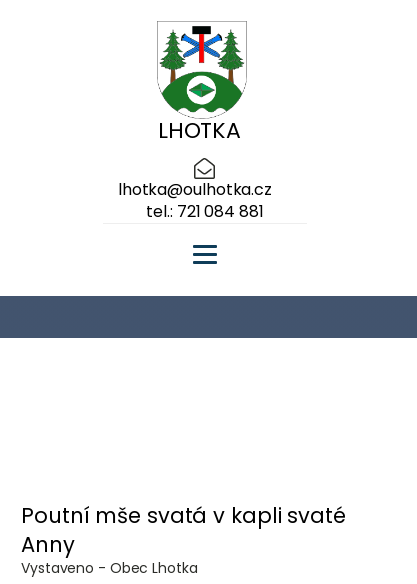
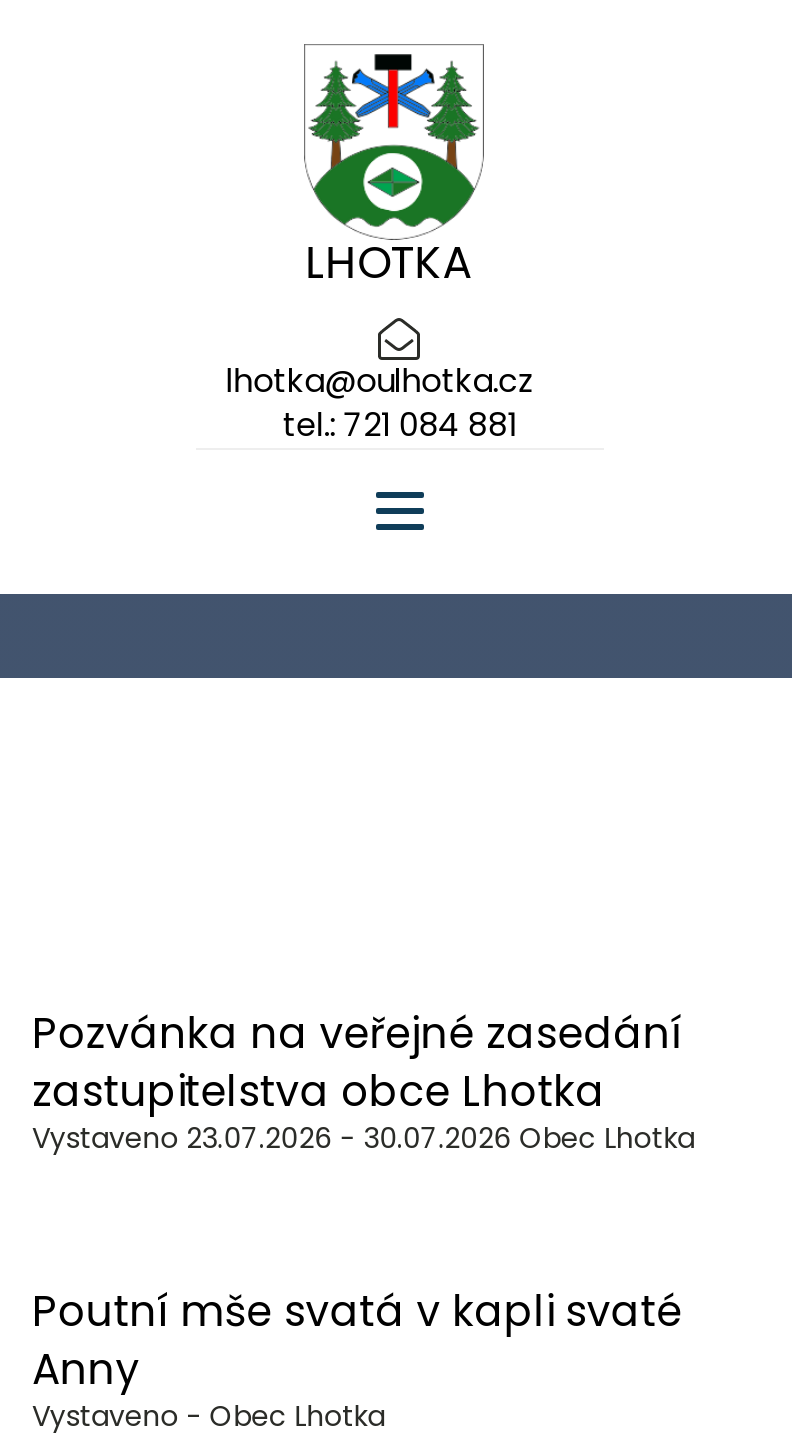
+ Pozvánka na veřejné zasedání
+ zastupitelstva obce Lhotka
+ Vystaveno 23.07.2026 - 30.07.2026 Obec Lhotka
